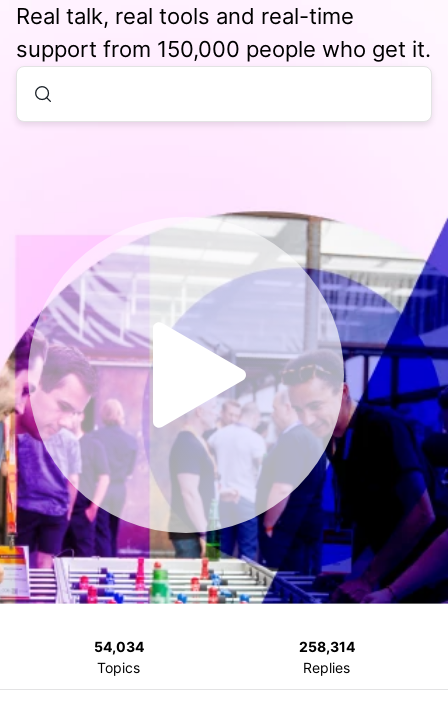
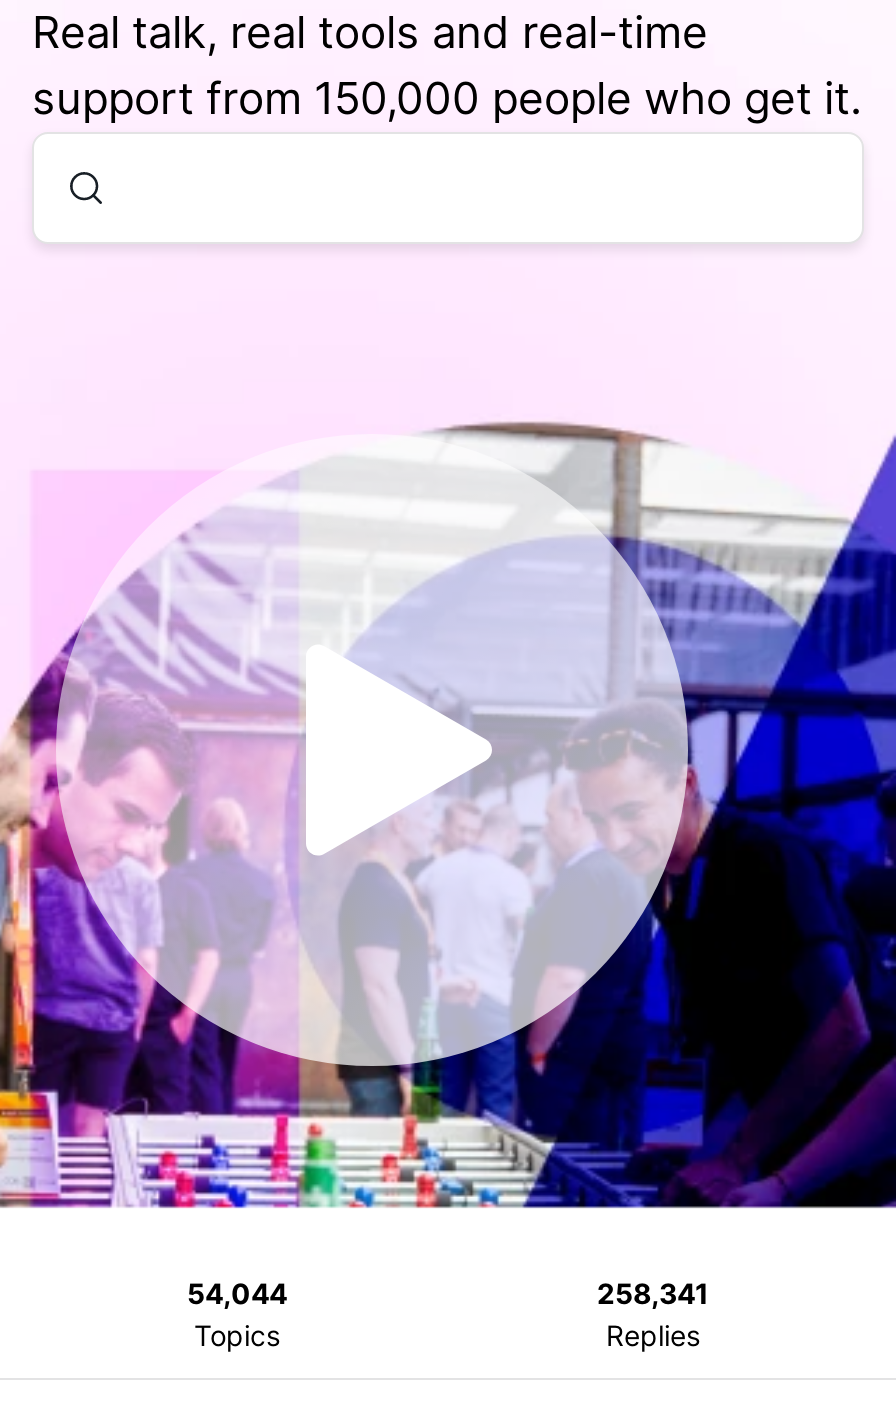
- 54,034
+ 54,044

- 258,314
+ 258,341
